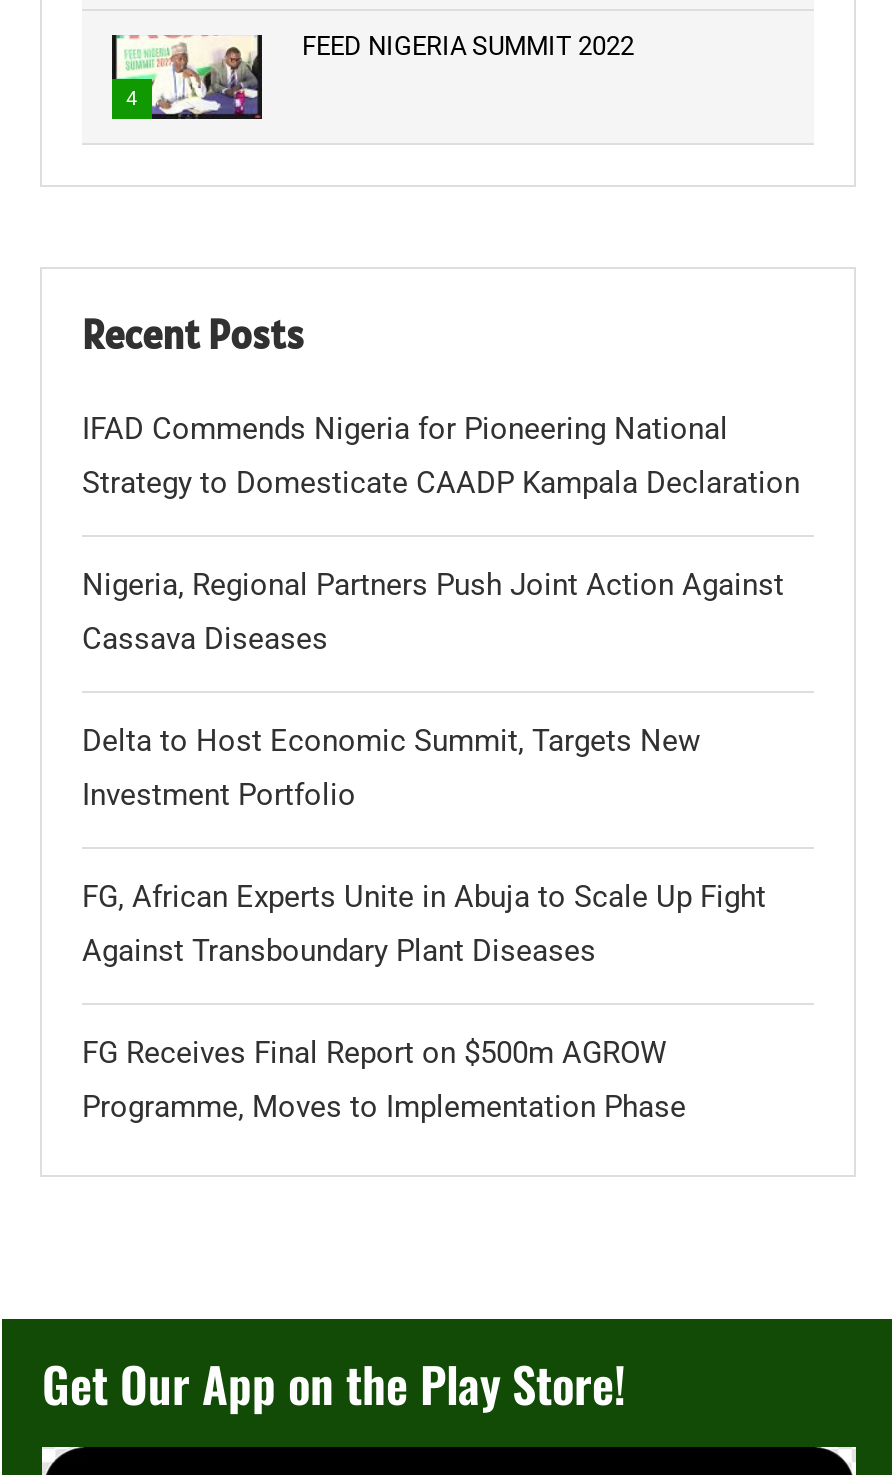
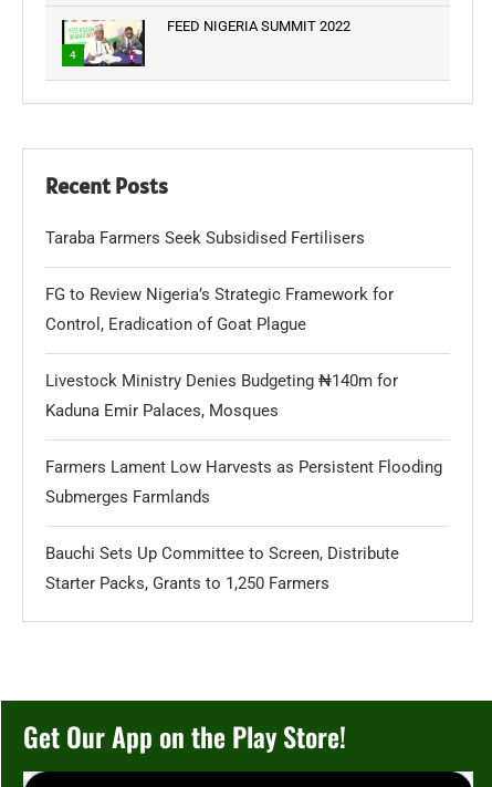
- IFAD Commends Nigeria for Pioneering National
- Strategy to Domesticate CAADP Kampala Declaration
- Nigeria, Regional Partners Push Joint Action Against
- Cassava Diseases
- Delta to Host Economic Summit, Targets New
- Investment Portfolio
- FG, African Experts Unite in Abuja to Scale Up Fight
- Against Transboundary Plant Diseases
- FG Receives Final Report on $500m AGROW
- Programme, Moves to Implementation Phase
+ Taraba Farmers Seek Subsidised Fertilisers
+ FG to Review Nigeria’s Strategic Framework for
+ Control, Eradication of Goat Plague
+ Livestock Ministry Denies Budgeting ₦140m for
+ Kaduna Emir Palaces, Mosques
+ Farmers Lament Low Harvests as Persistent Flooding
+ Submerges Farmlands
+ Bauchi Sets Up Committee to Screen, Distribute
+ Starter Packs, Grants to 1,250 Farmers
